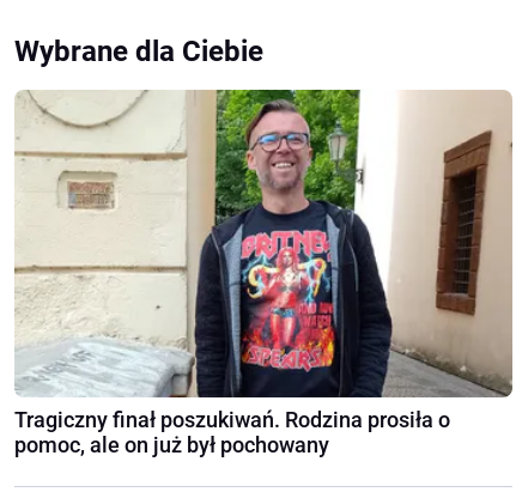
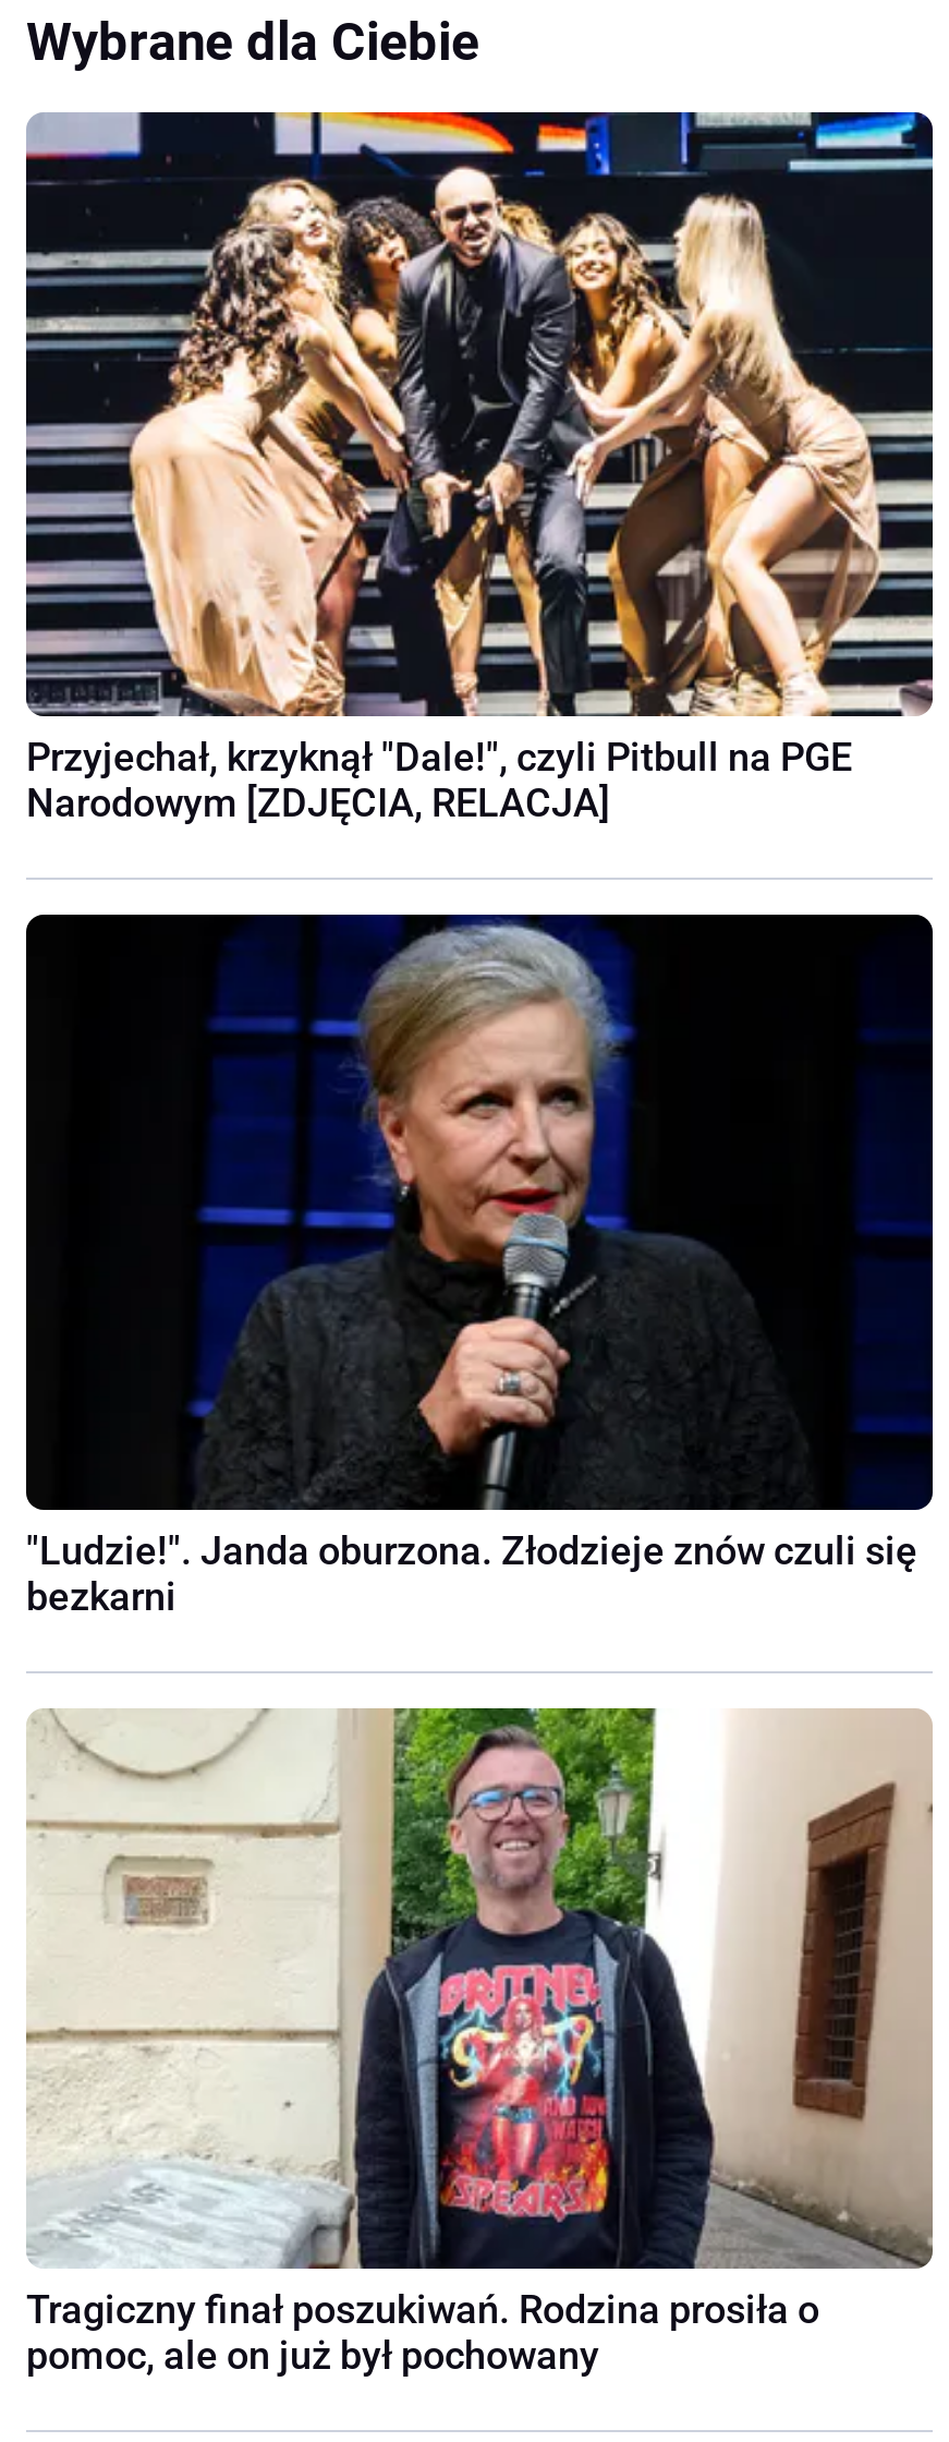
+ [image]
+ Przyjechał, krzyknął "Dale!", czyli Pitbull na PGE
+ Narodowym [ZDJĘCIA, RELACJA]

+ [image]
+ "Ludzie!". Janda oburzona. Złodzieje znów czuli się
+ bezkarni
